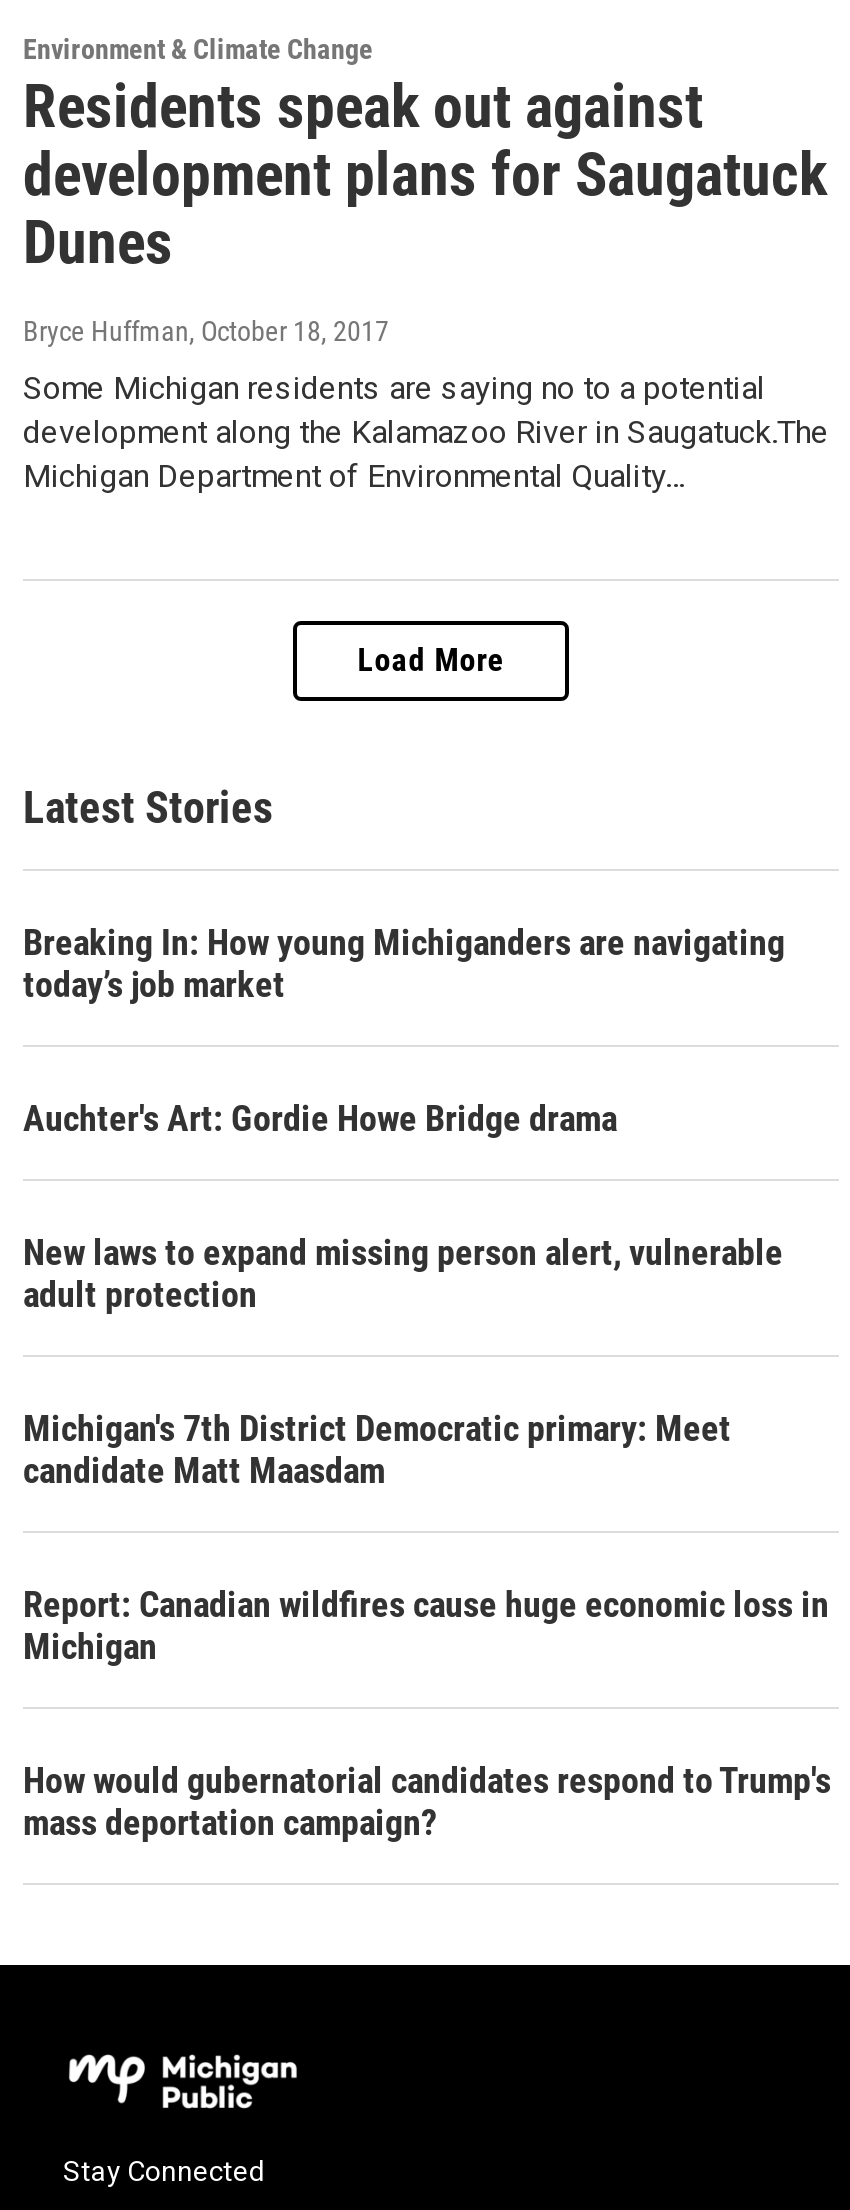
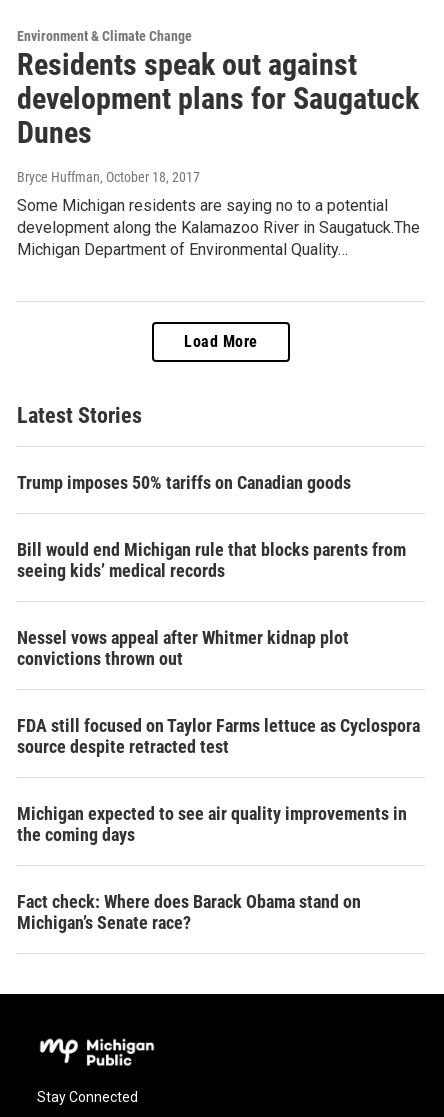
- Breaking In: How young Michiganders are navigating
- today’s job market
+ Trump imposes 50% tariffs on Canadian goods

- Auchter's Art: Gordie Howe Bridge drama
+ Bill would end Michigan rule that blocks parents from
+ seeing kids’ medical records

- New laws to expand missing person alert, vulnerable
- adult protection
+ Nessel vows appeal after Whitmer kidnap plot
+ convictions thrown out

- Michigan's 7th District Democratic primary: Meet
- candidate Matt Maasdam
+ FDA still focused on Taylor Farms lettuce as Cyclospora
+ source despite retracted test

- Report: Canadian wildfires cause huge economic loss in
- Michigan
+ Michigan expected to see air quality improvements in
+ the coming days

- How would gubernatorial candidates respond to Trump's
- mass deportation campaign?
+ Fact check: Where does Barack Obama stand on
+ Michigan’s Senate race?
